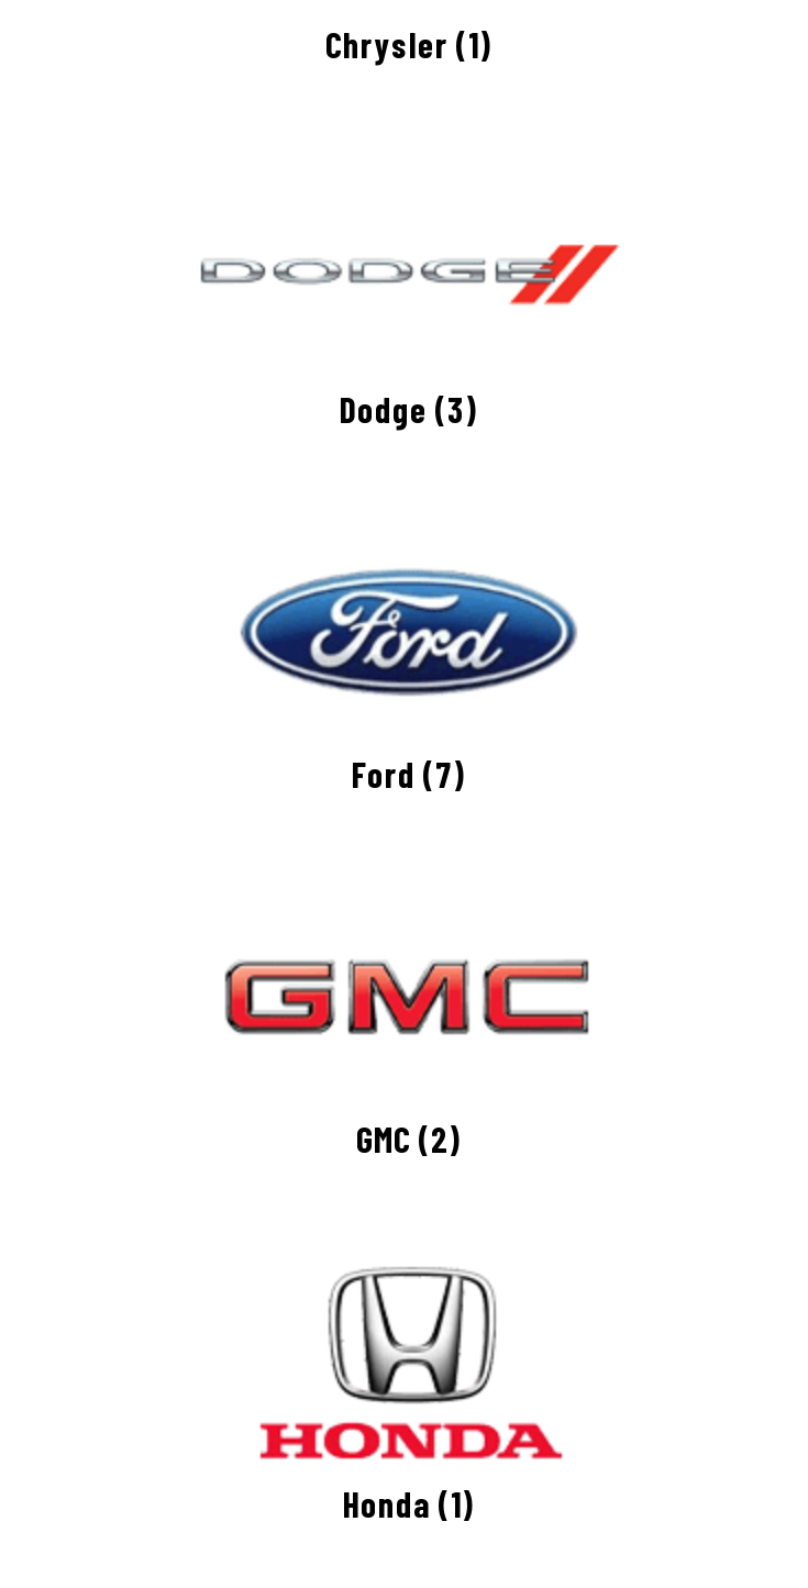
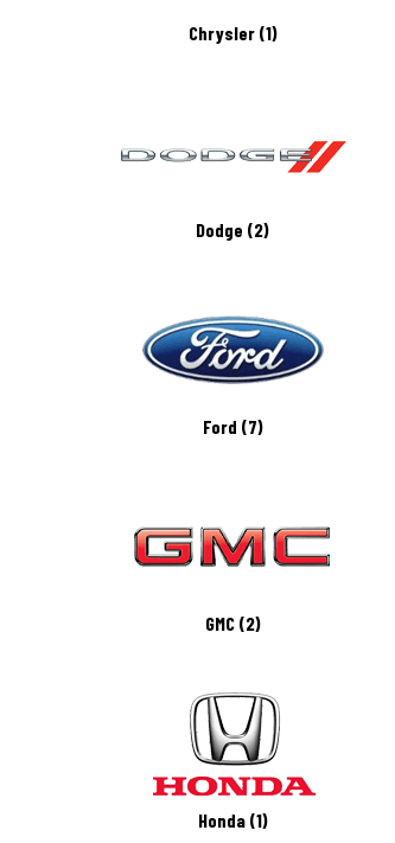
- Dodge (3)
+ Dodge (2)
